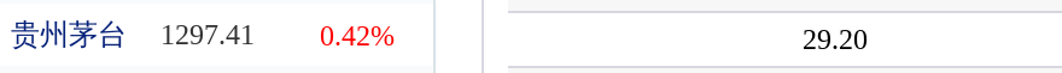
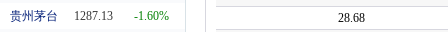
- 1297.41
+ 1287.13

- 0.42%
+ -1.60%
